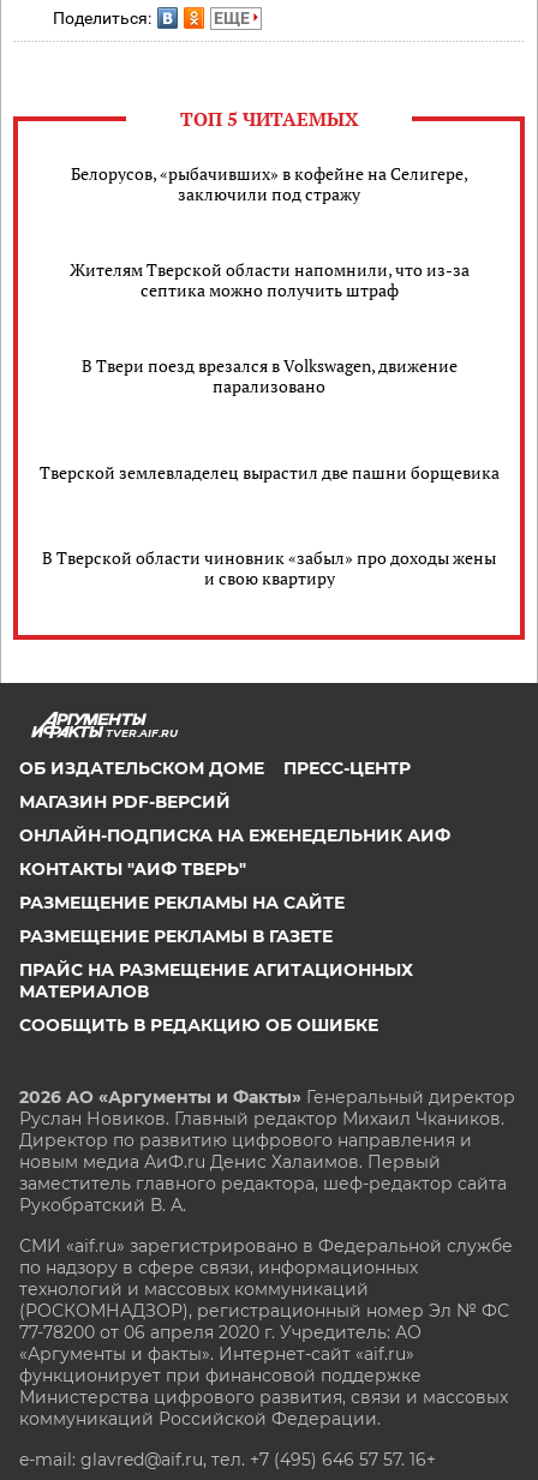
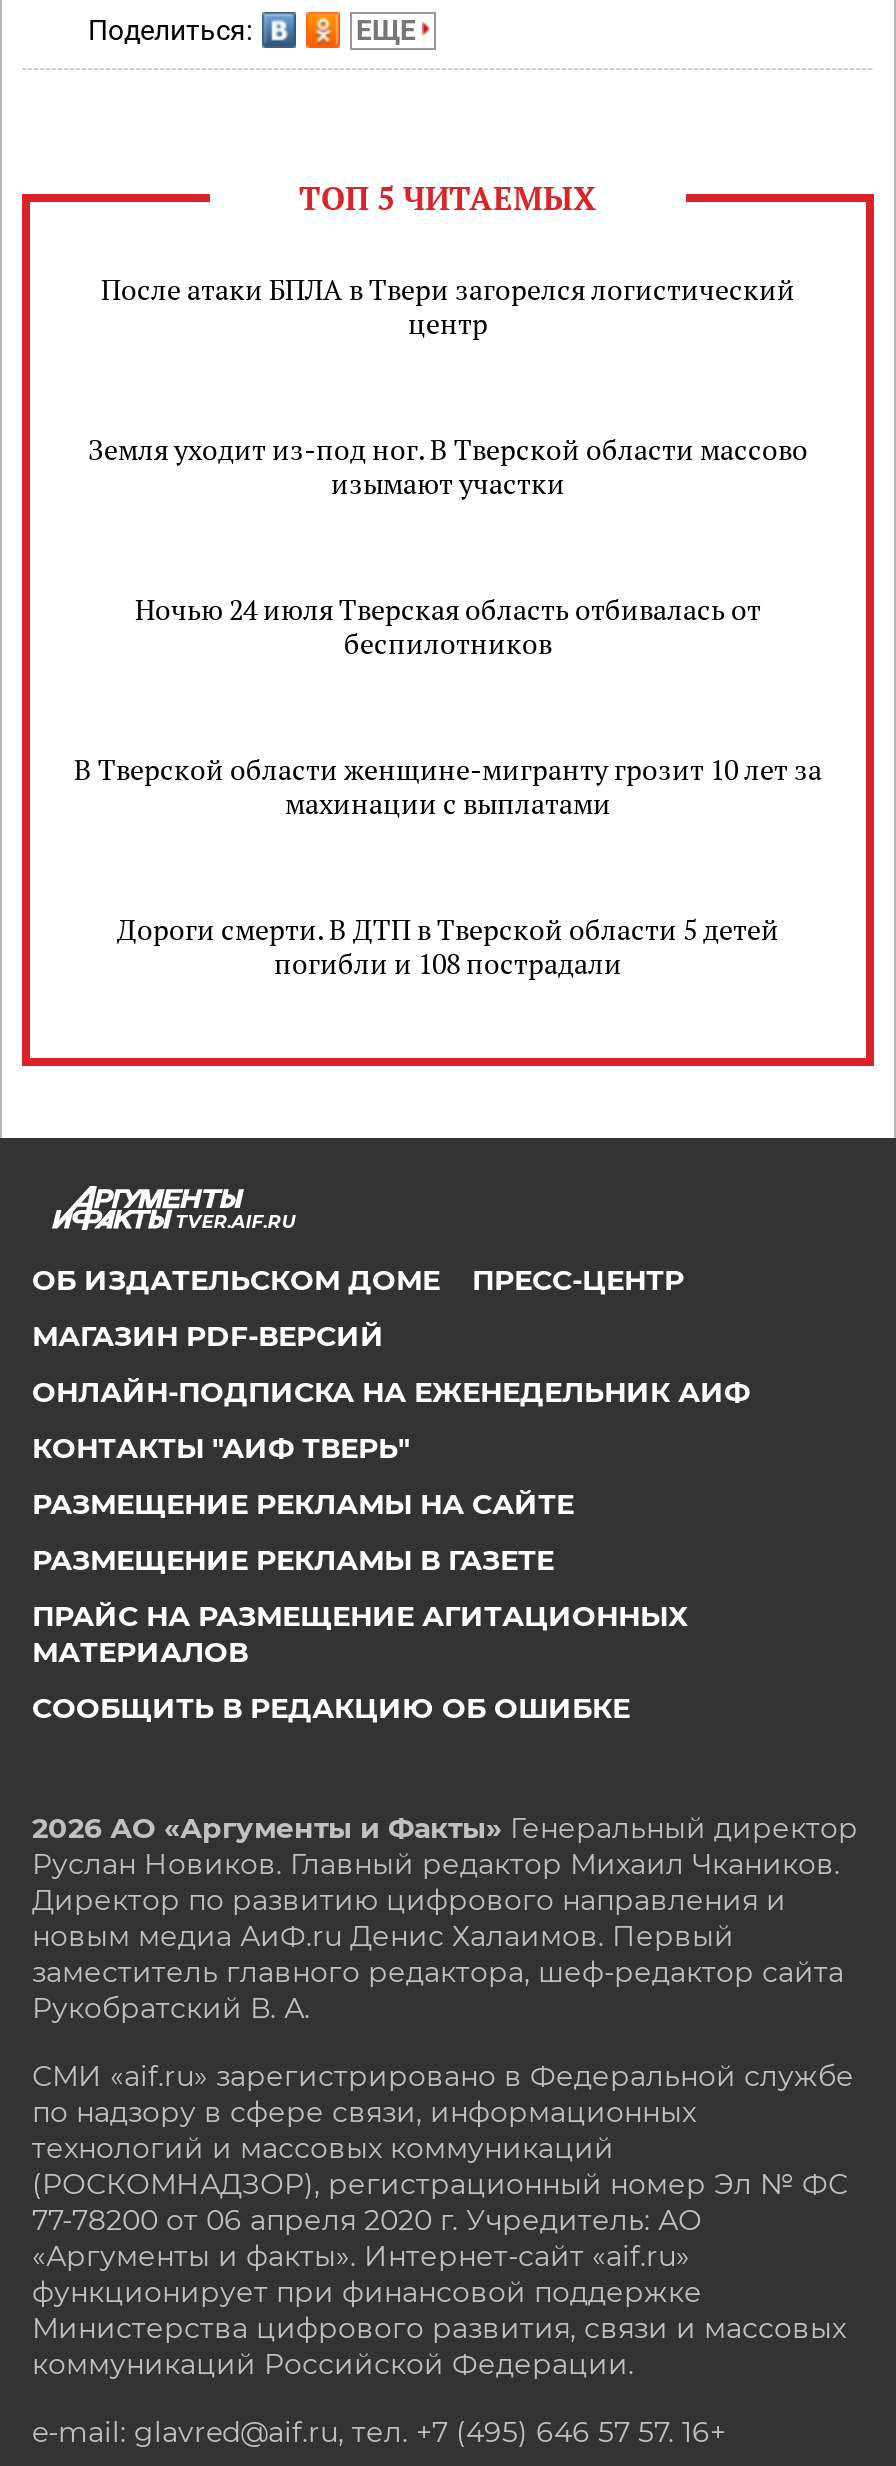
- Белорусов, «рыбачивших» в кофейне на Селигере,
- заключили под стражу
+ После атаки БПЛА в Твери загорелся логистический
+ центр

- Жителям Тверской области напомнили, что из-за
- септика можно получить штраф
+ Земля уходит из-под ног. В Тверской области массово
+ изымают участки

- В Твери поезд врезался в Volkswagen, движение
- парализовано
+ Ночью 24 июля Тверская область отбивалась от
+ беспилотников

- Тверской землевладелец вырастил две пашни борщевика
+ В Тверской области женщине-мигранту грозит 10 лет за
+ махинации с выплатами

- В Тверской области чиновник «забыл» про доходы жены
- и свою квартиру
+ Дороги смерти. В ДТП в Тверской области 5 детей
+ погибли и 108 пострадали
